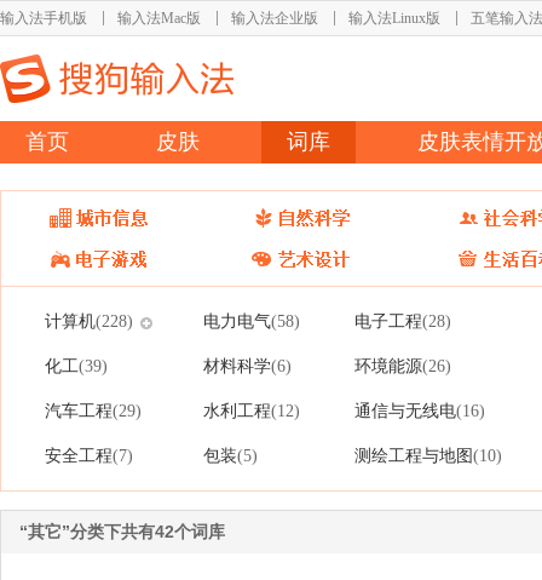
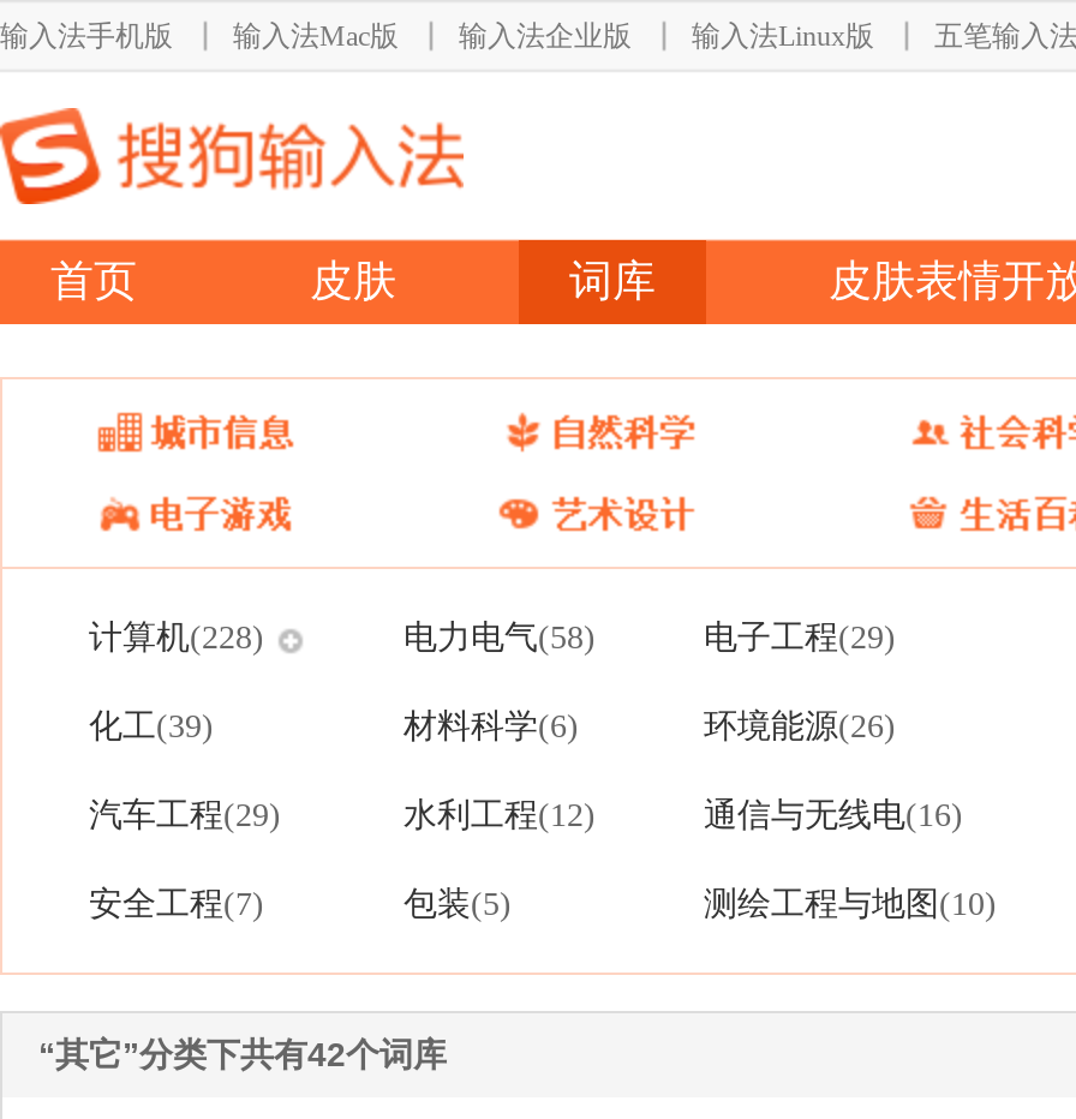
- 电子工程(28)
+ 电子工程(29)
